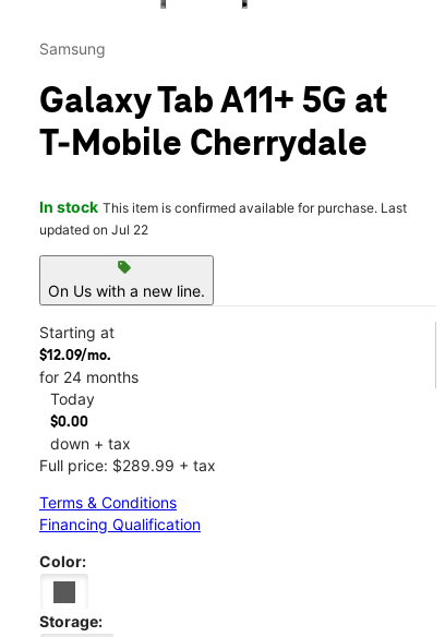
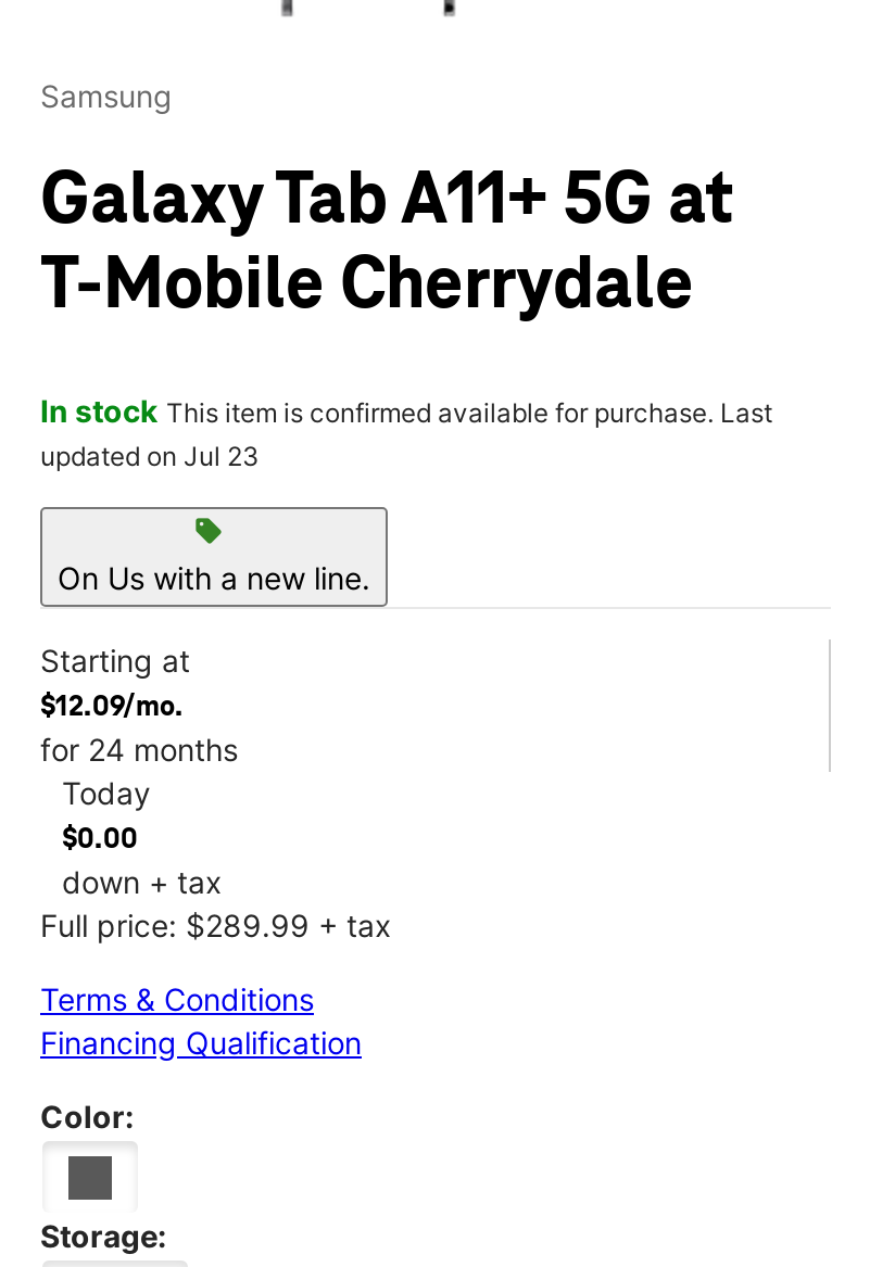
- updated on Jul 22
+ updated on Jul 23
